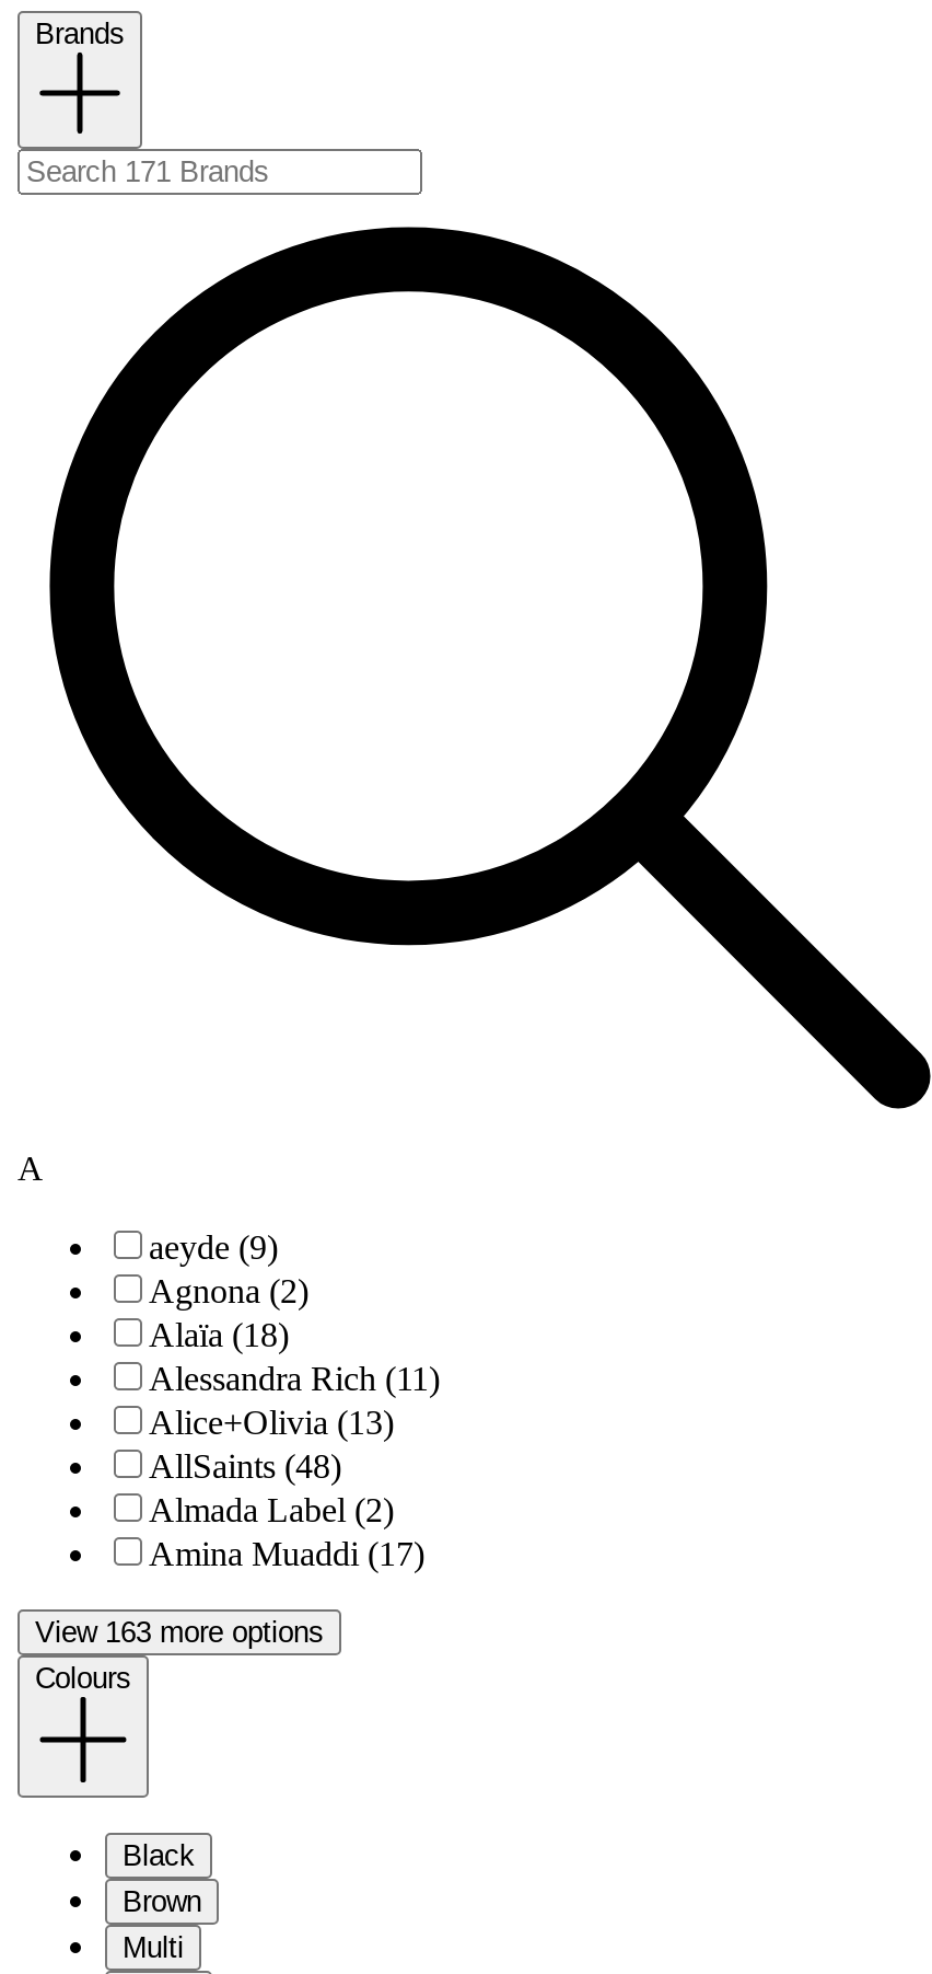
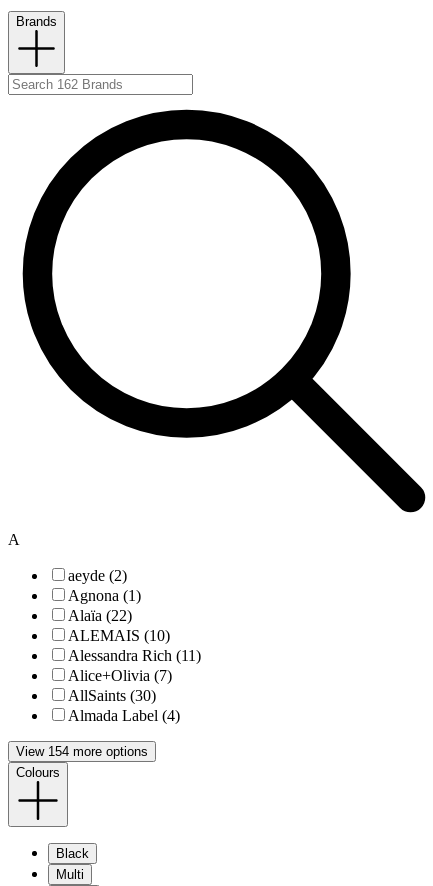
- aeyde (9)
- Agnona (2)
- Alaïa (18)
+ aeyde (2)
+ Agnona (1)
+ Alaïa (22)
+ ALEMAIS (10)

moved down: Alessandra Rich (11)

- Alice+Olivia (13)
- AllSaints (48)
- Almada Label (2)
- Amina Muaddi (17)
+ Alice+Olivia (7)
+ AllSaints (30)
+ Almada Label (4)

- View 163 more options
+ View 154 more options

- Brown
